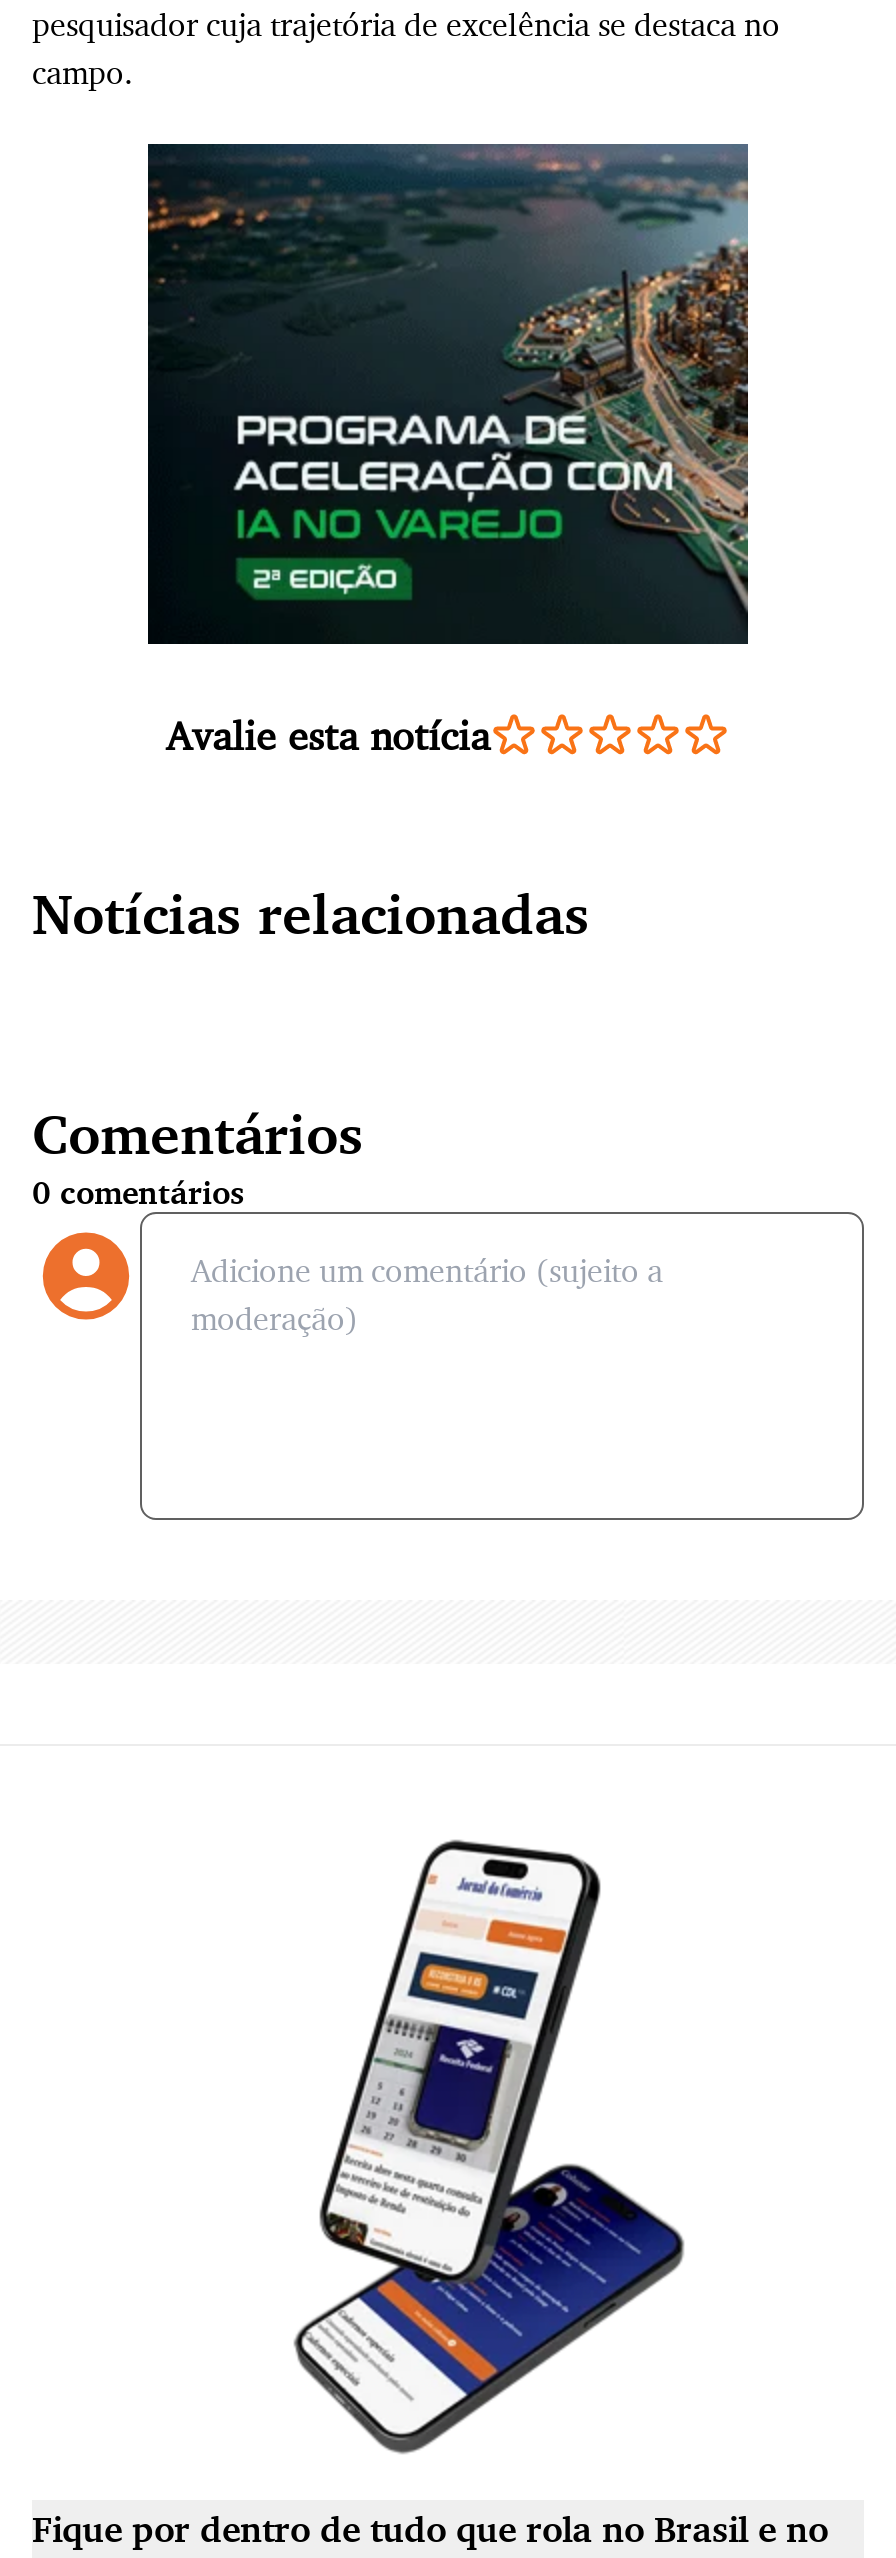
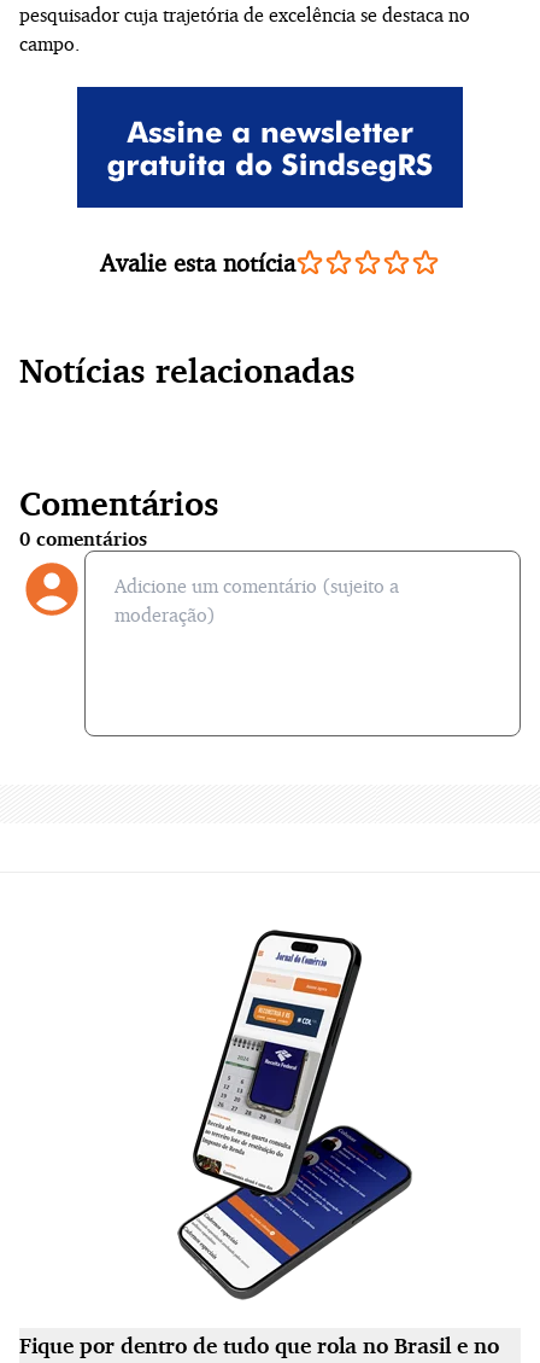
- [image]
+ [image]
